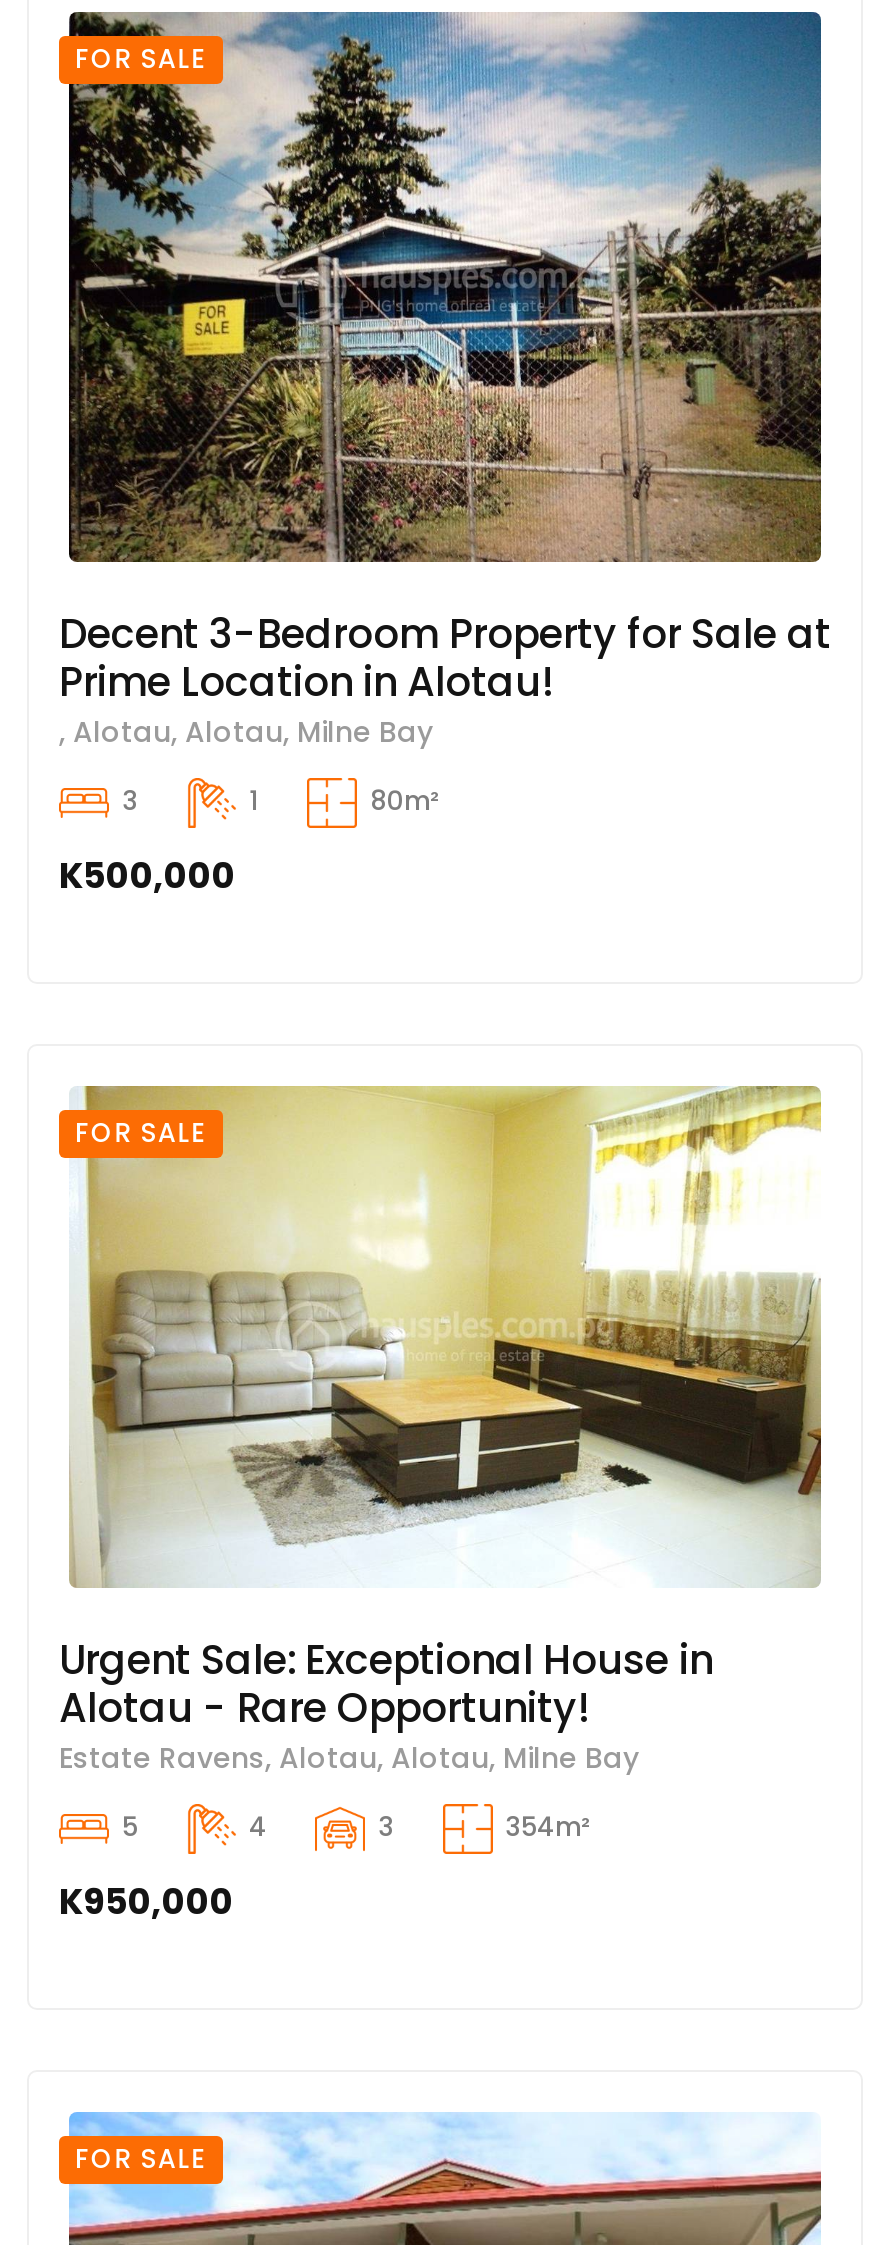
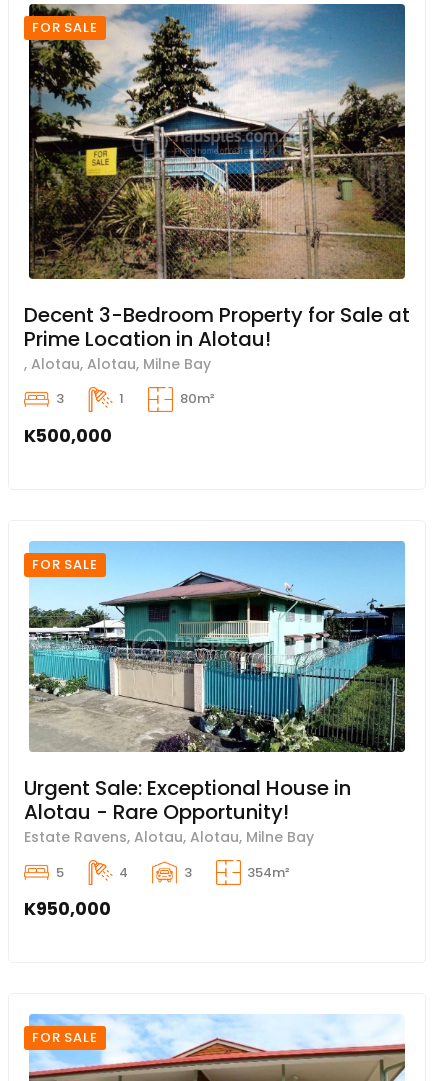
- [image]
+ [image]
